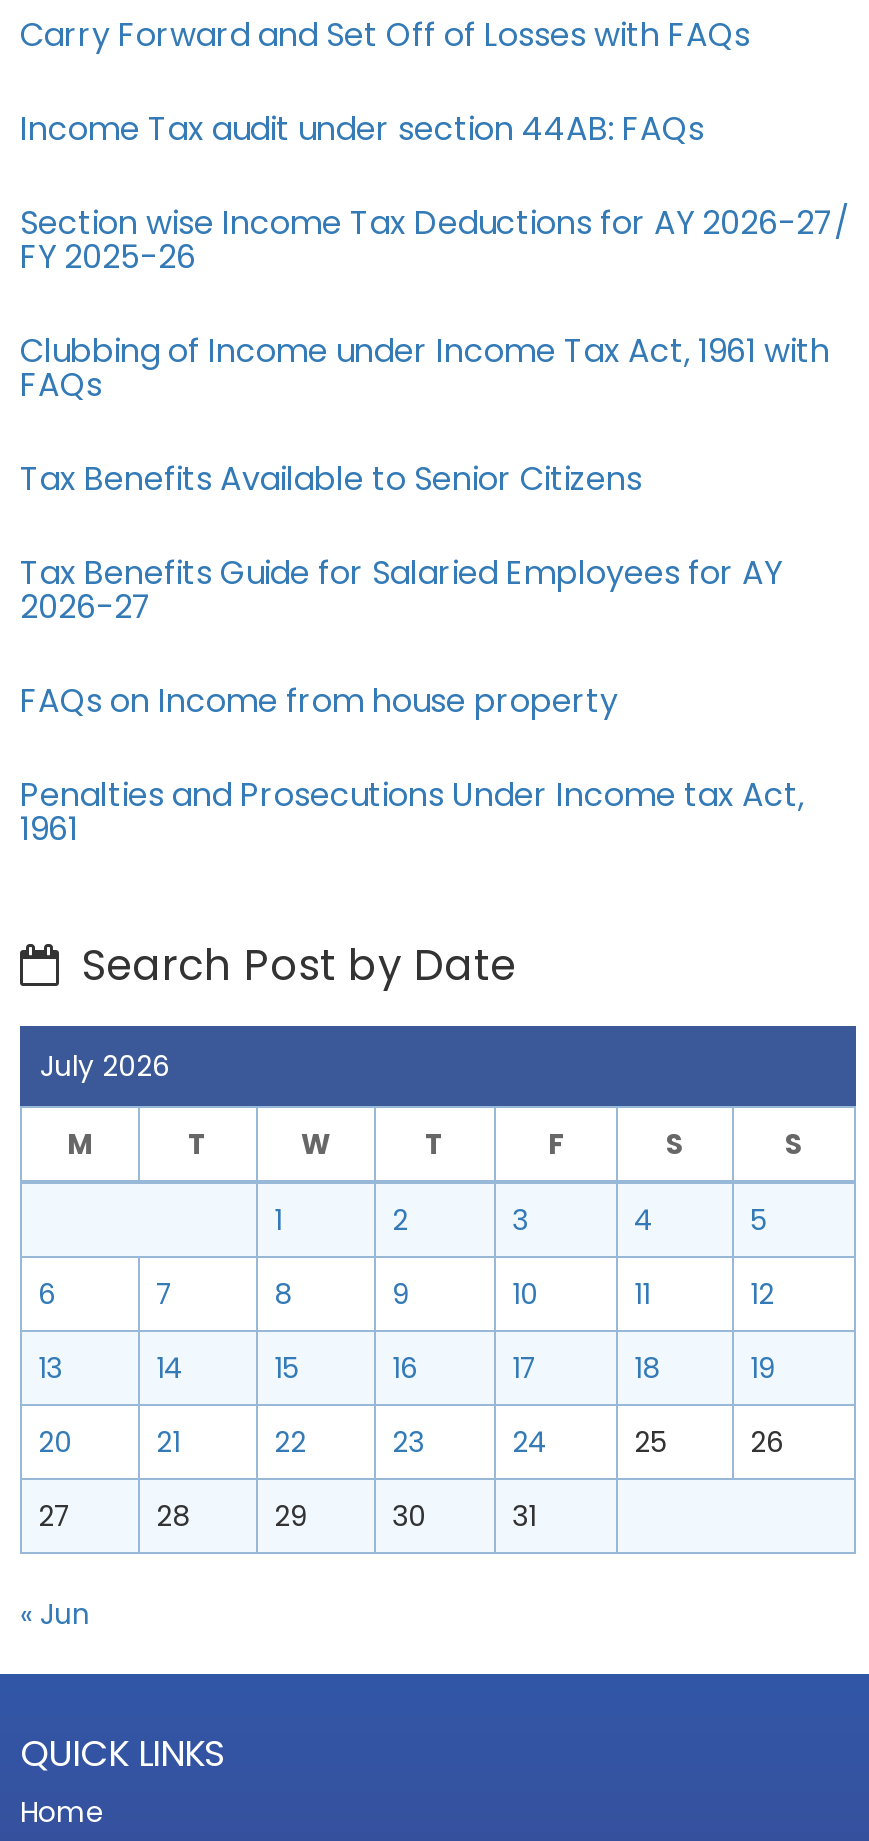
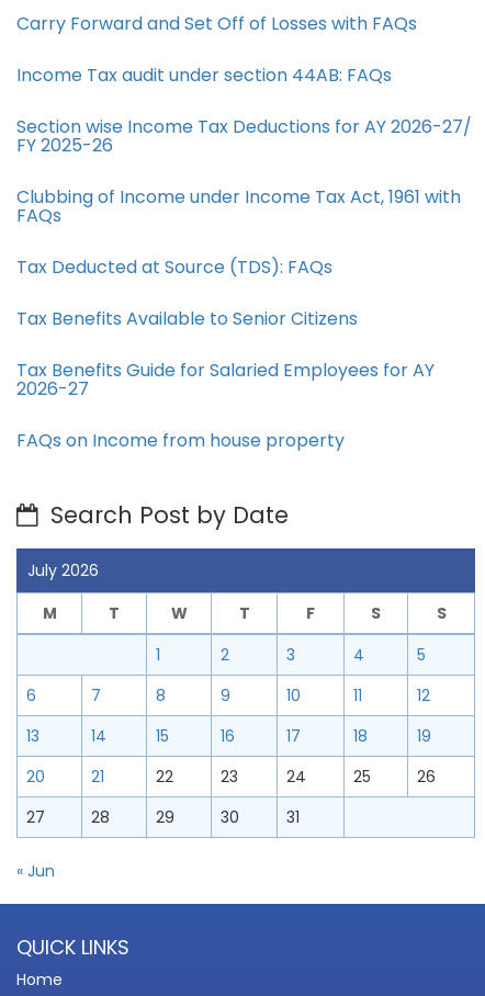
+ Tax Deducted at Source (TDS): FAQs

moved down: Tax Benefits Available to Senior Citizens | Tax Benefits Guide for Salaried Employees for AY | 2026-27 | FAQs on Income from house property

- Penalties and Prosecutions Under Income tax Act,
- 1961
